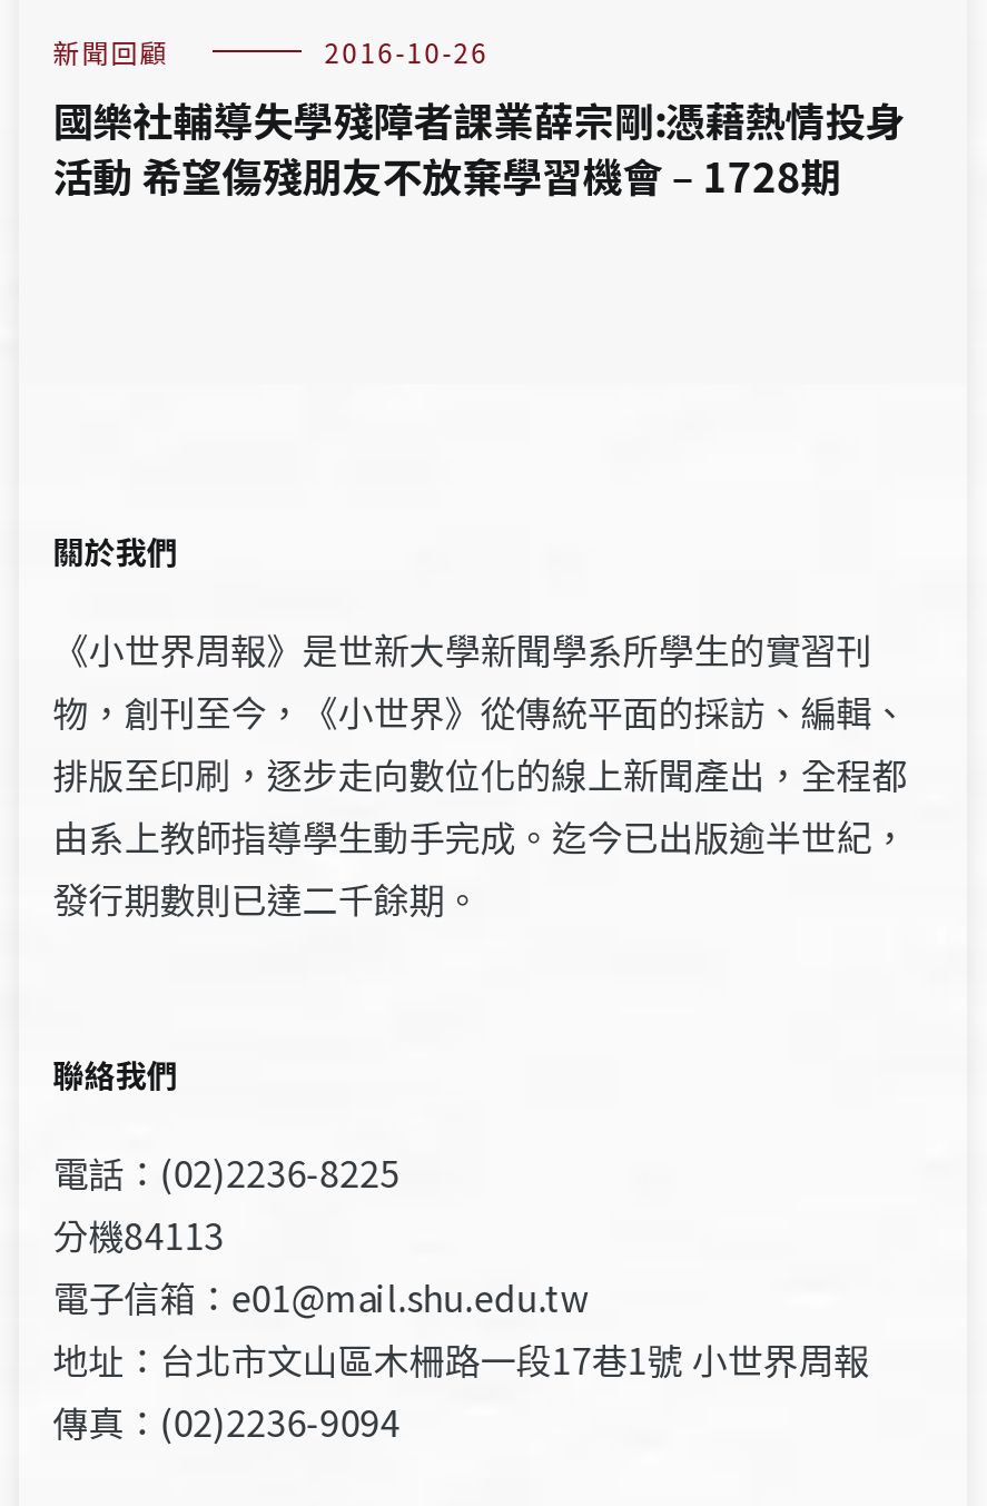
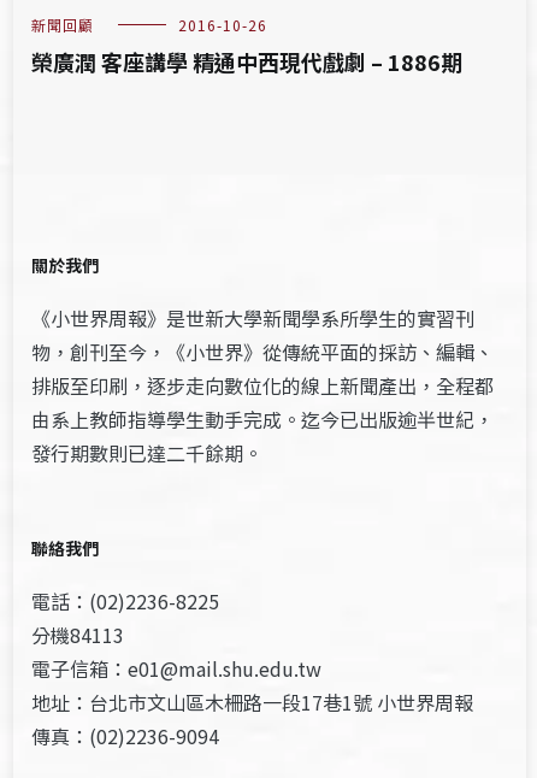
- 國樂社輔導失學殘障者課業薛宗剛:憑藉熱情投身
- 活動 希望傷殘朋友不放棄學習機會 – 1728期
+ 榮廣潤 客座講學 精通中西現代戲劇 – 1886期
